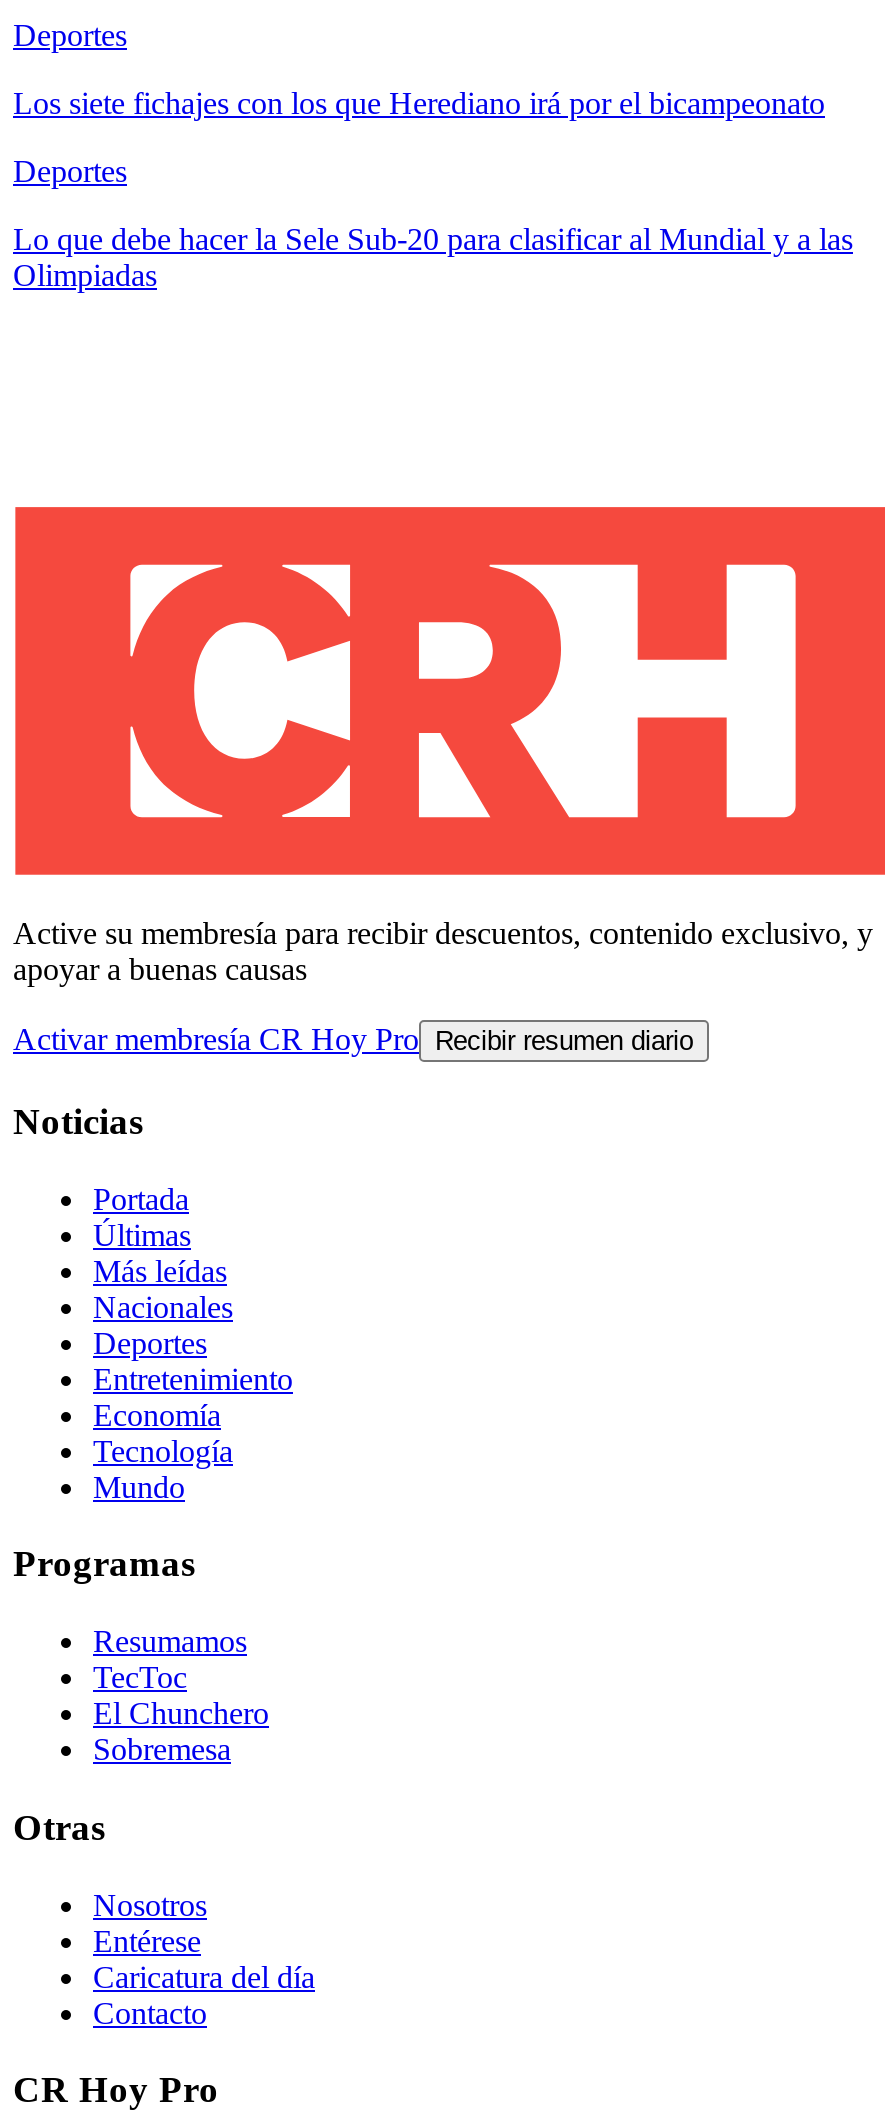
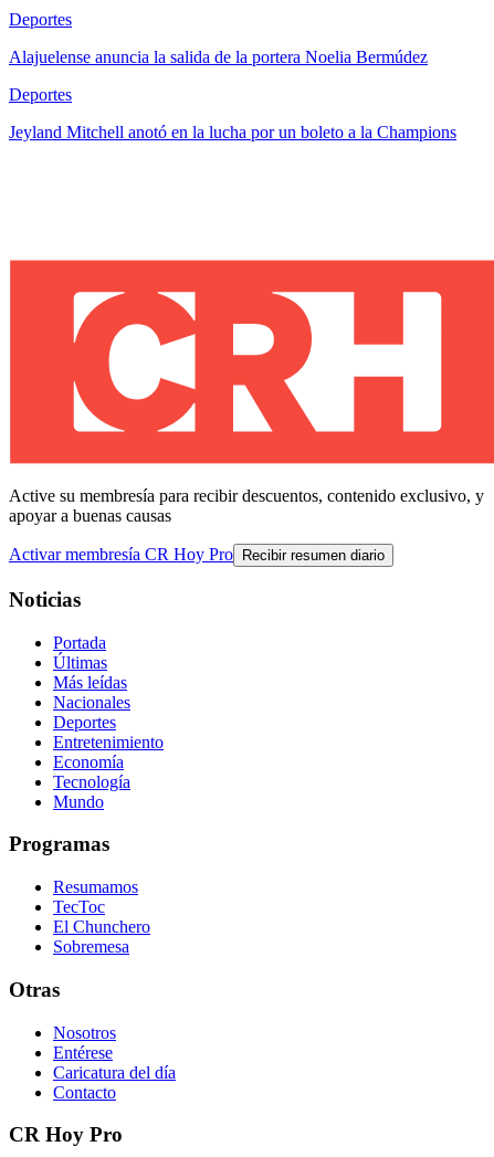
- Los siete fichajes con los que Herediano irá por el bicampeonato
+ Alajuelense anuncia la salida de la portera Noelia Bermúdez

- Lo que debe hacer la Sele Sub-20 para clasificar al Mundial y a las
- Olimpiadas
+ Jeyland Mitchell anotó en la lucha por un boleto a la Champions
